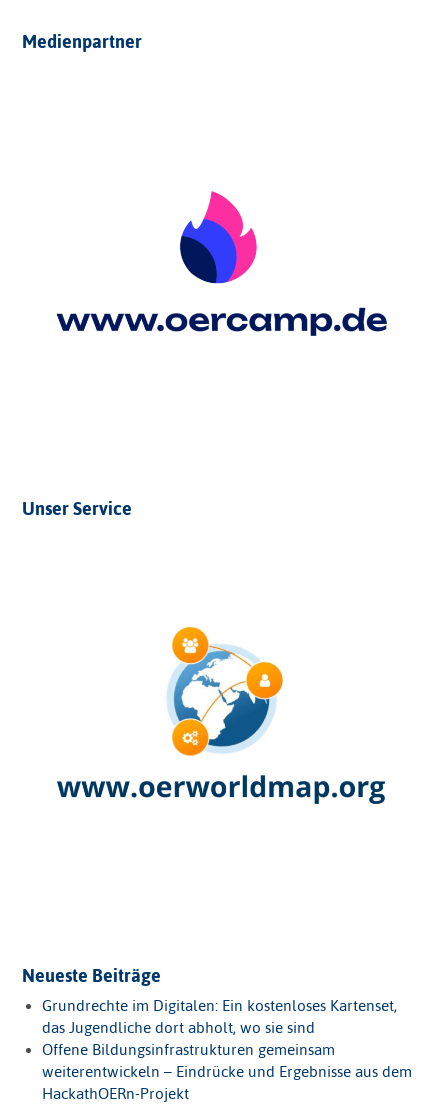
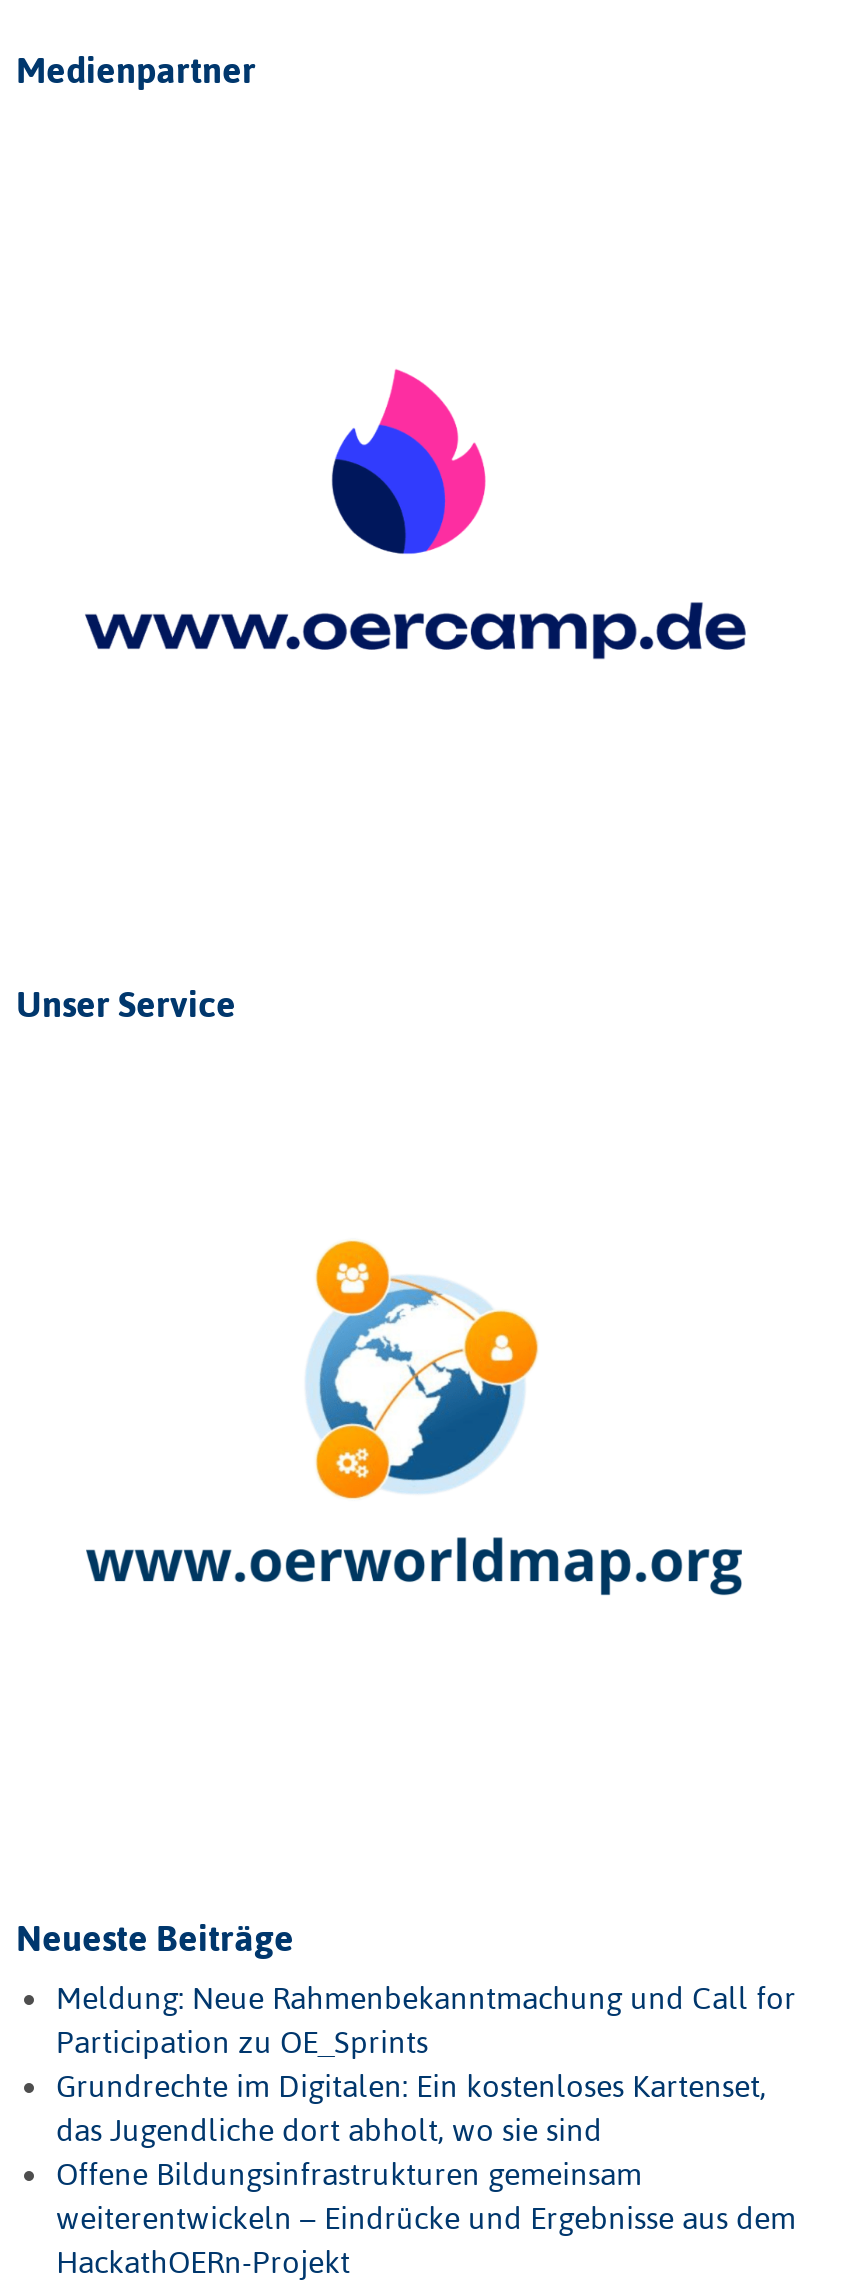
+ Meldung: Neue Rahmenbekanntmachung und Call for
+ Participation zu OE_Sprints
